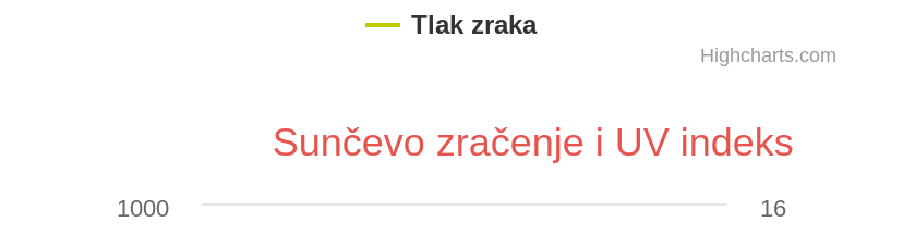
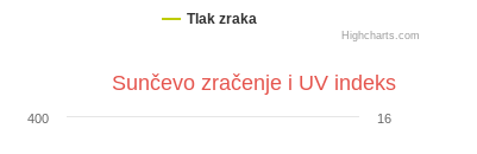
- 1000
+ 400
